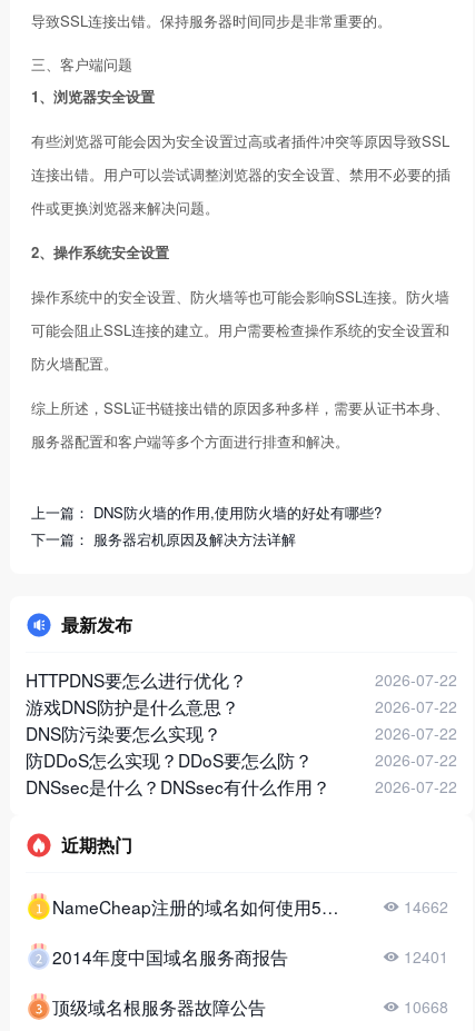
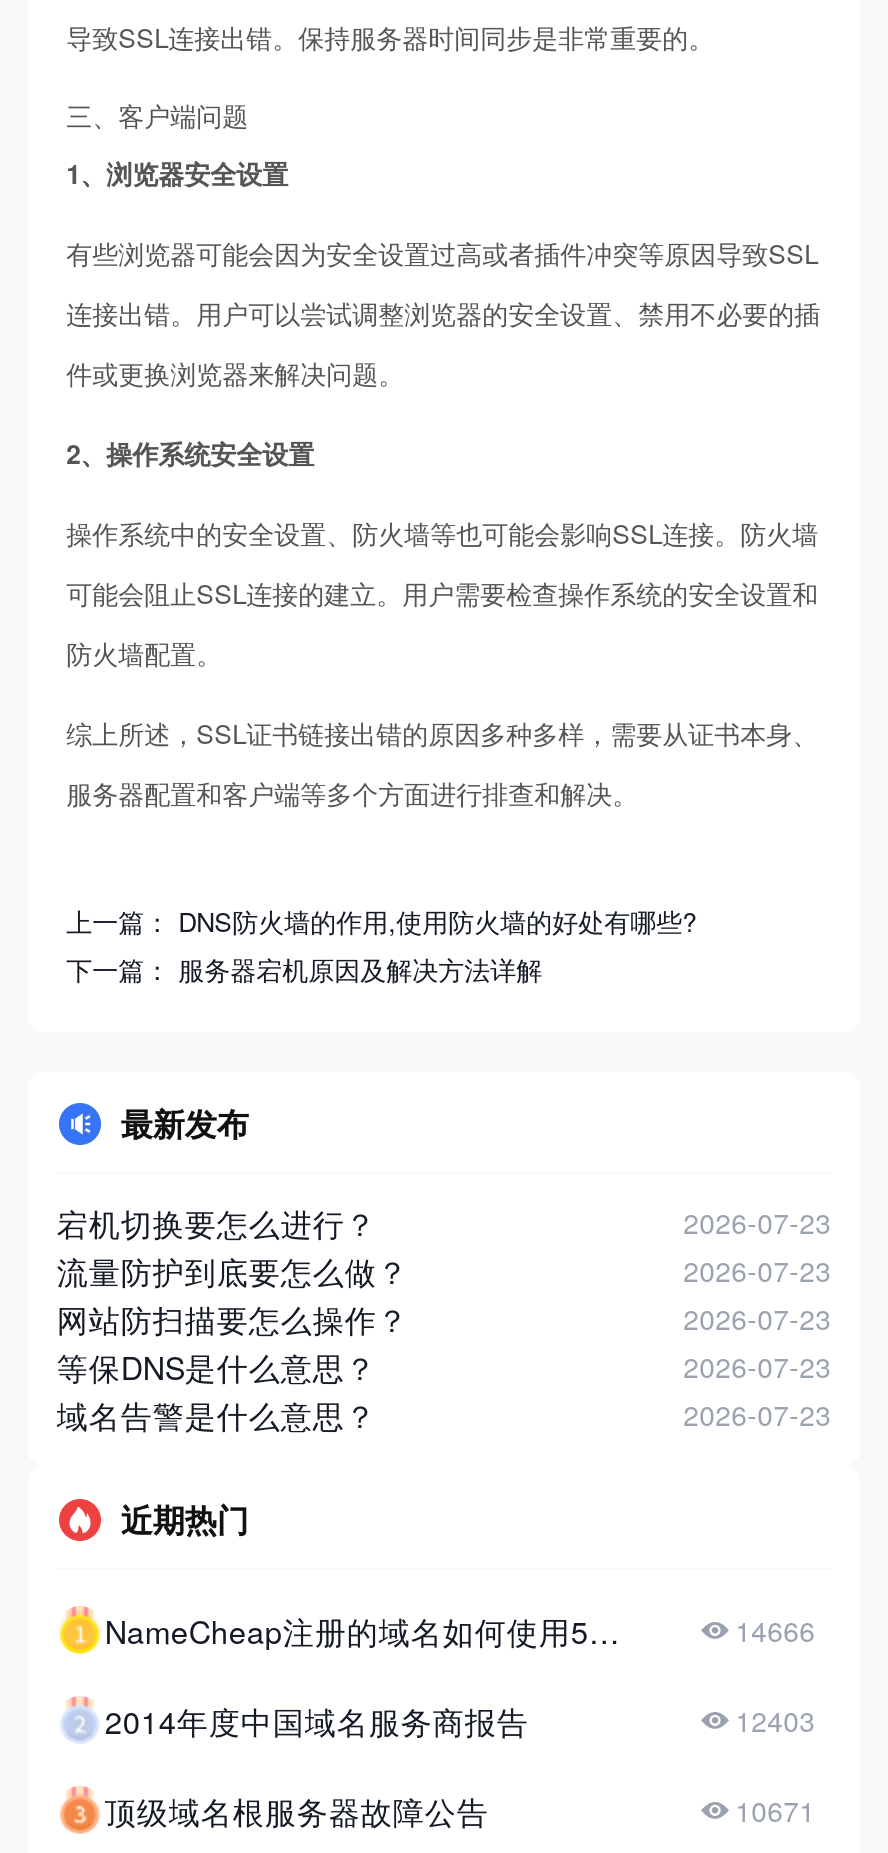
- HTTPDNS要怎么进行优化？
- 2026-07-22
- 游戏DNS防护是什么意思？
- 2026-07-22
- DNS防污染要怎么实现？
- 2026-07-22
- 防DDoS怎么实现？DDoS要怎么防？
- 2026-07-22
- DNSsec是什么？DNSsec有什么作用？
- 2026-07-22
+ 宕机切换要怎么进行？
+ 2026-07-23
+ 流量防护到底要怎么做？
+ 2026-07-23
+ 网站防扫描要怎么操作？
+ 2026-07-23
+ 等保DNS是什么意思？
+ 2026-07-23
+ 域名告警是什么意思？
+ 2026-07-23

- 14662
+ 14666

- 12401
+ 12403

- 10668
+ 10671
